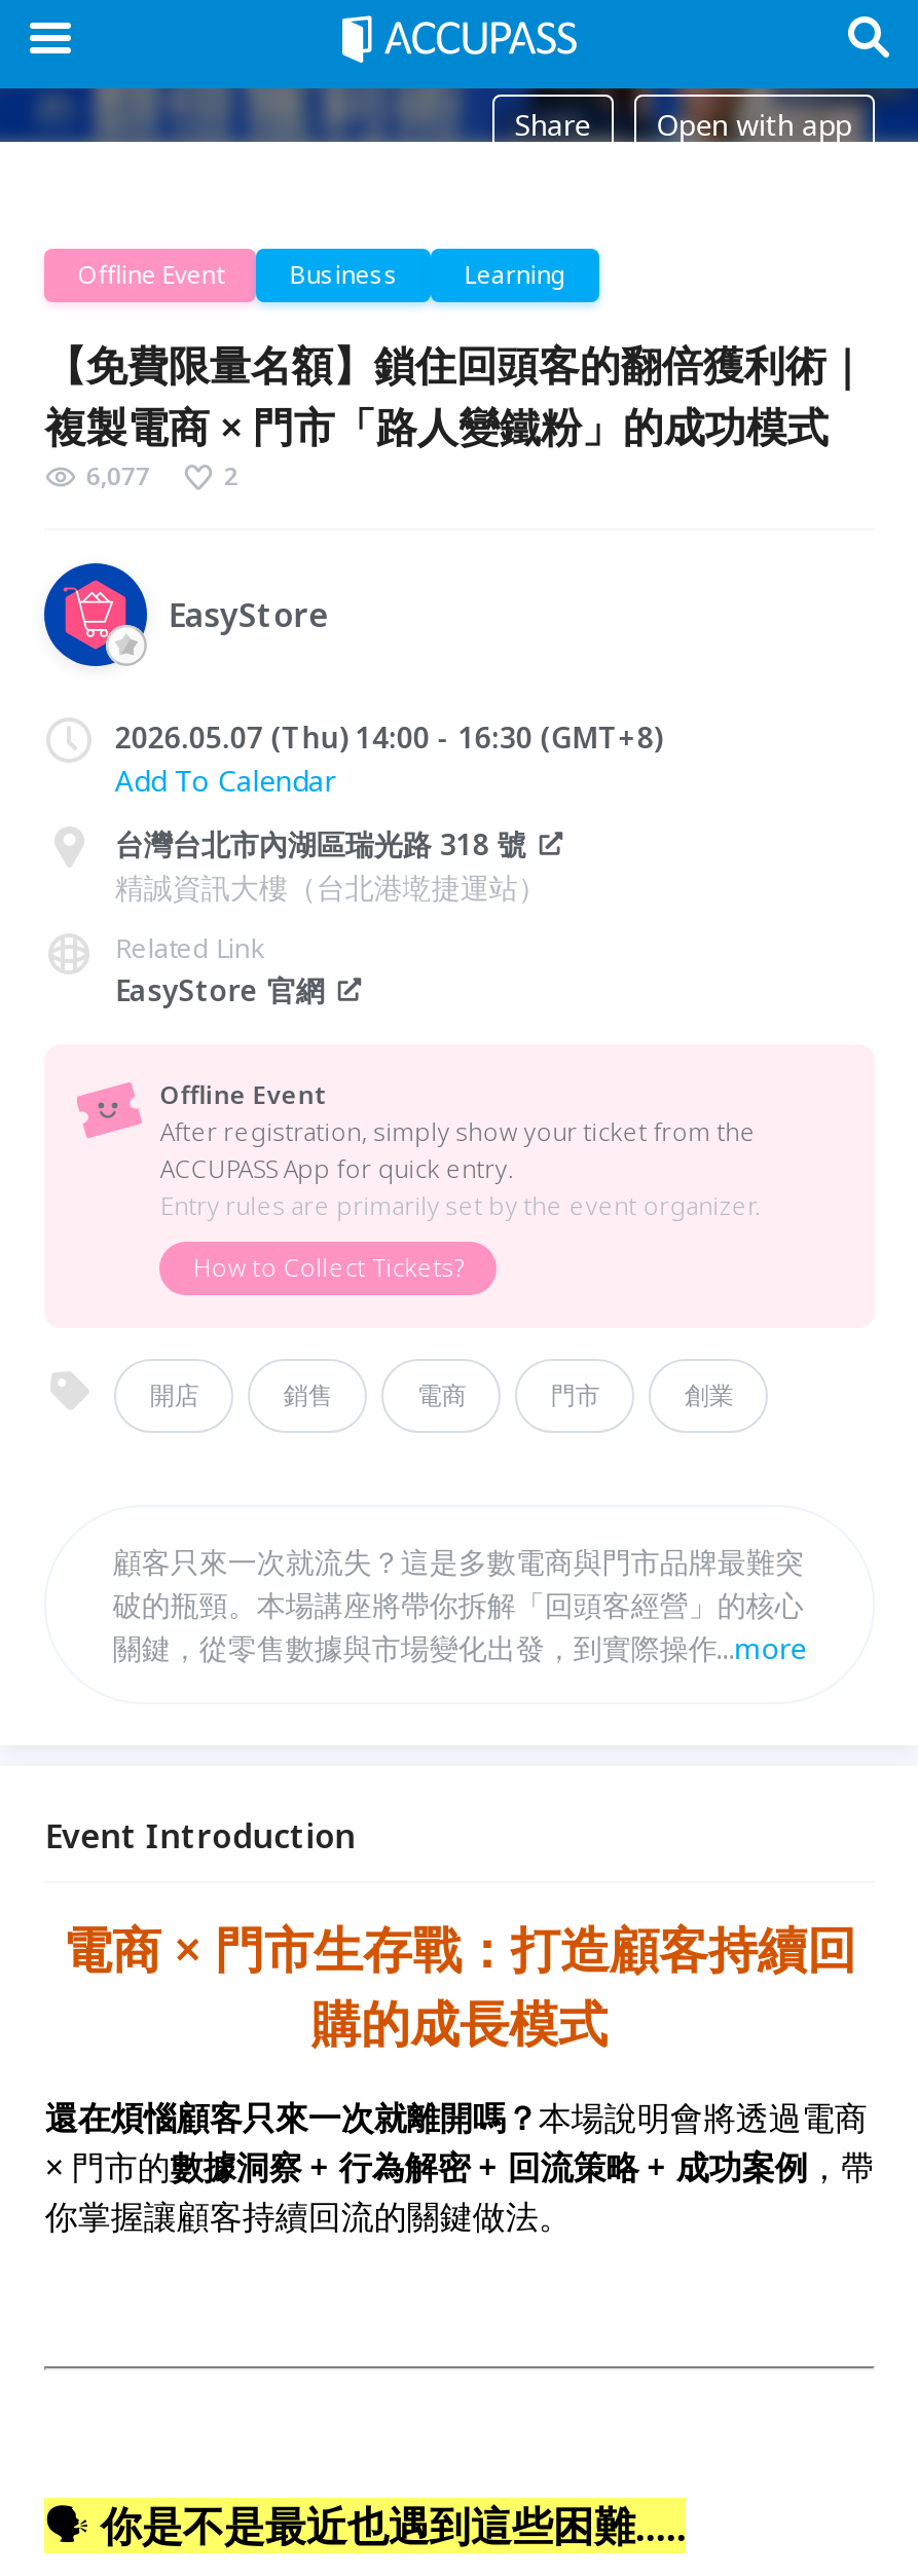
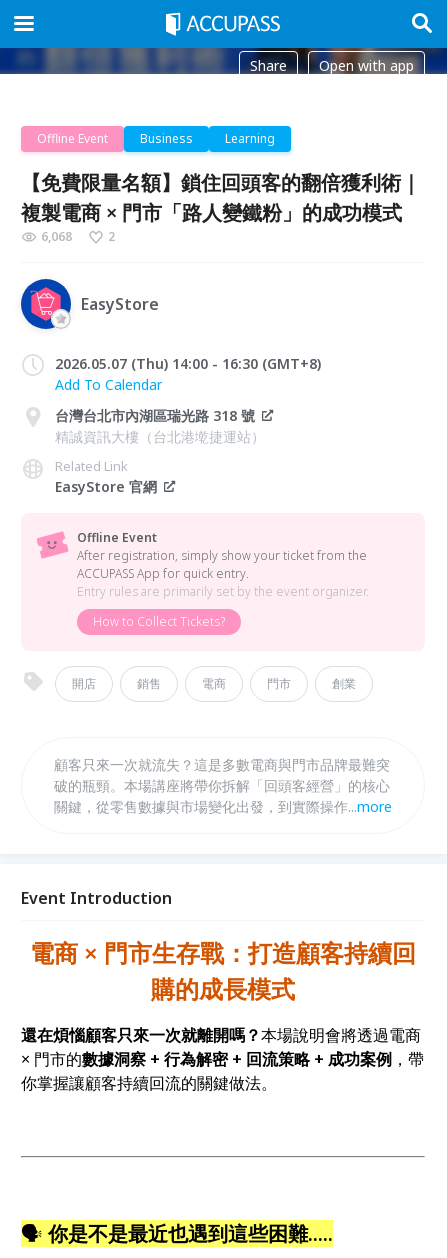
- 6,077
+ 6,068
